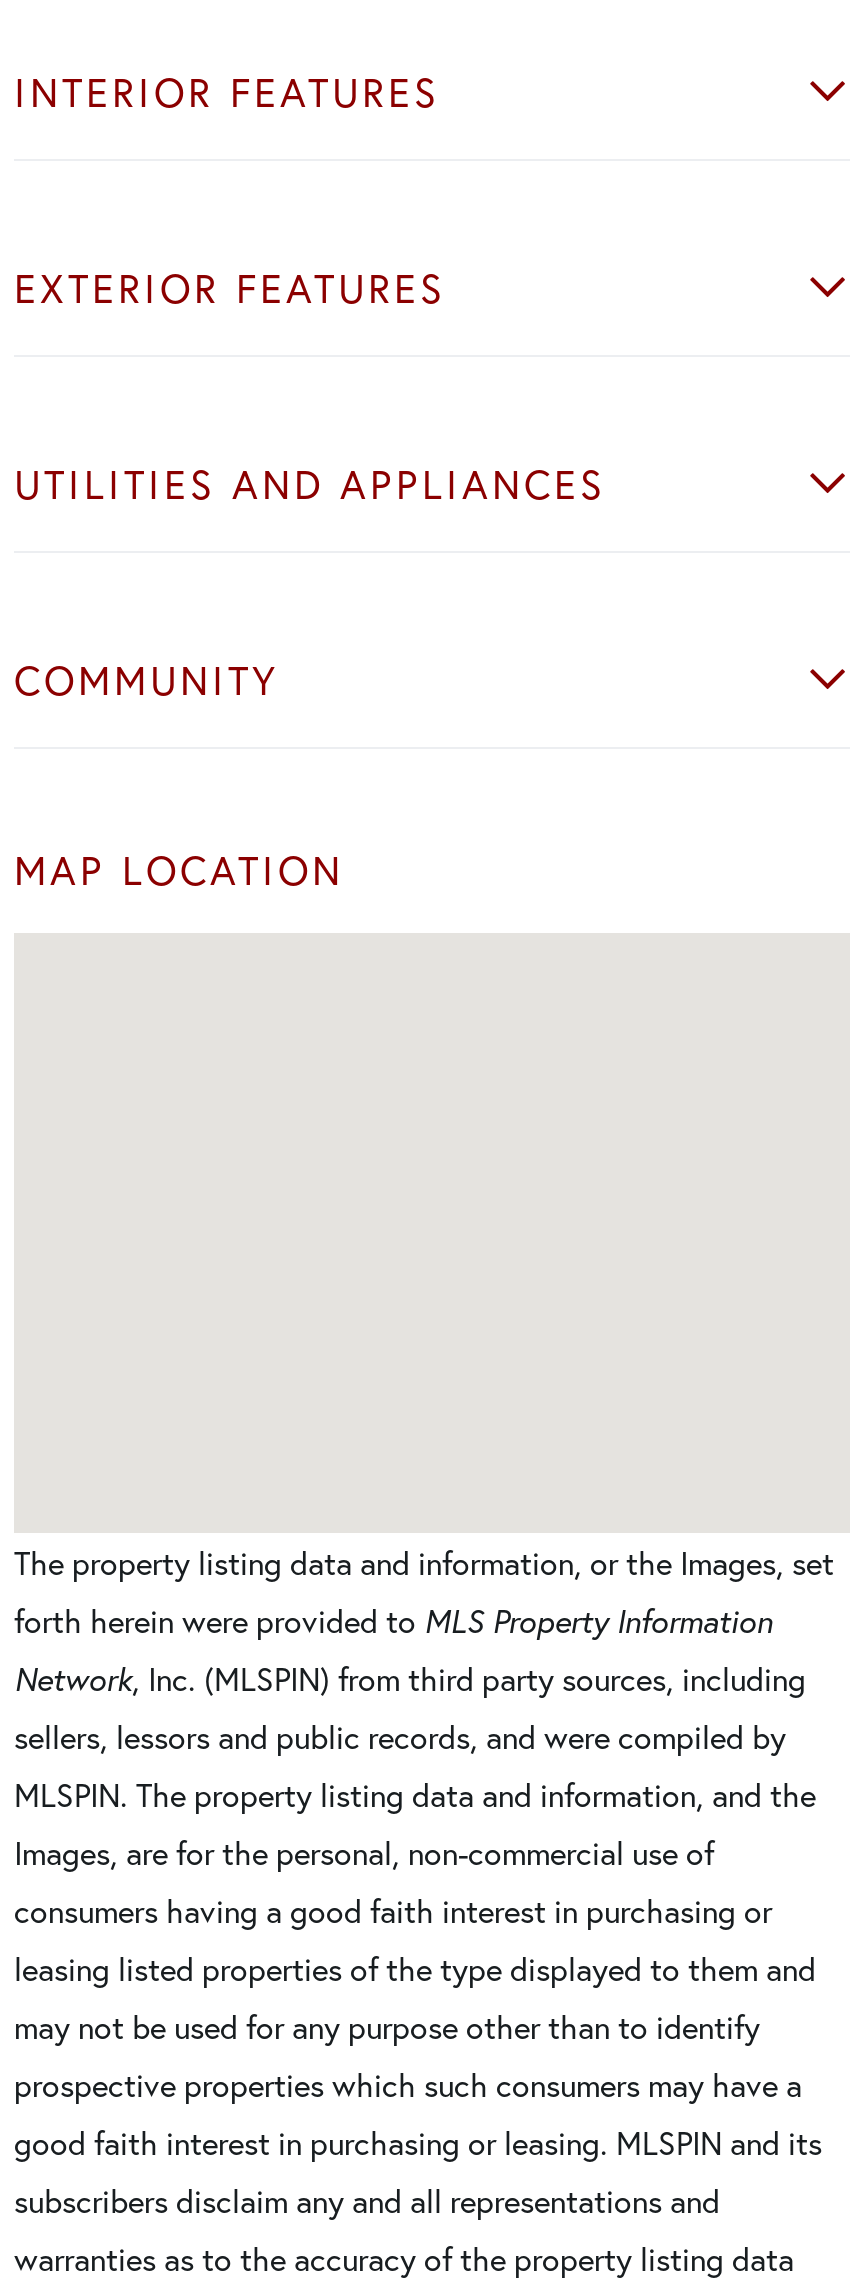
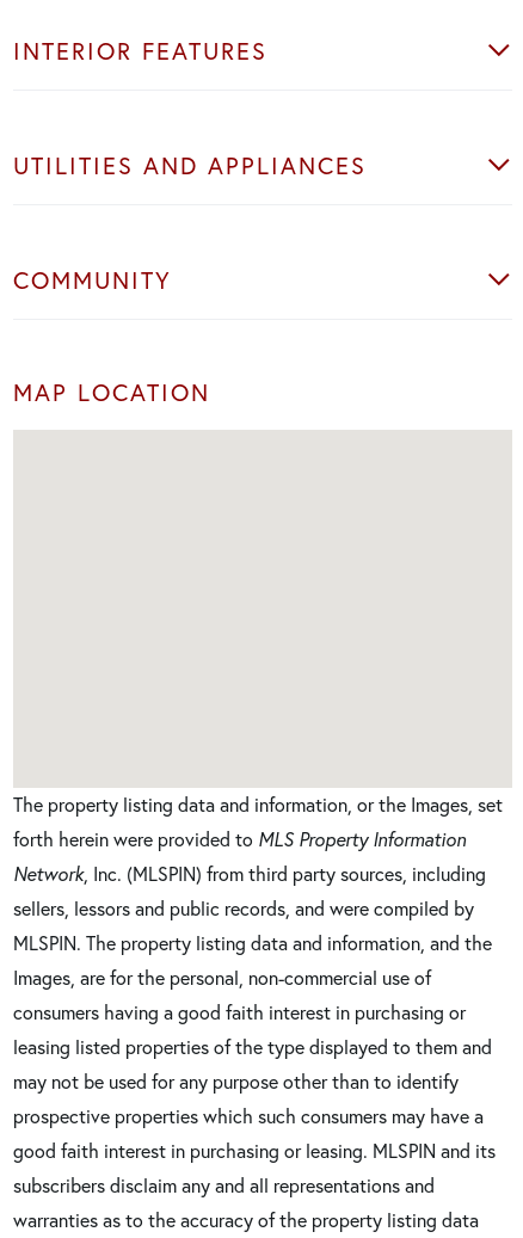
- EXTERIOR FEATURES
